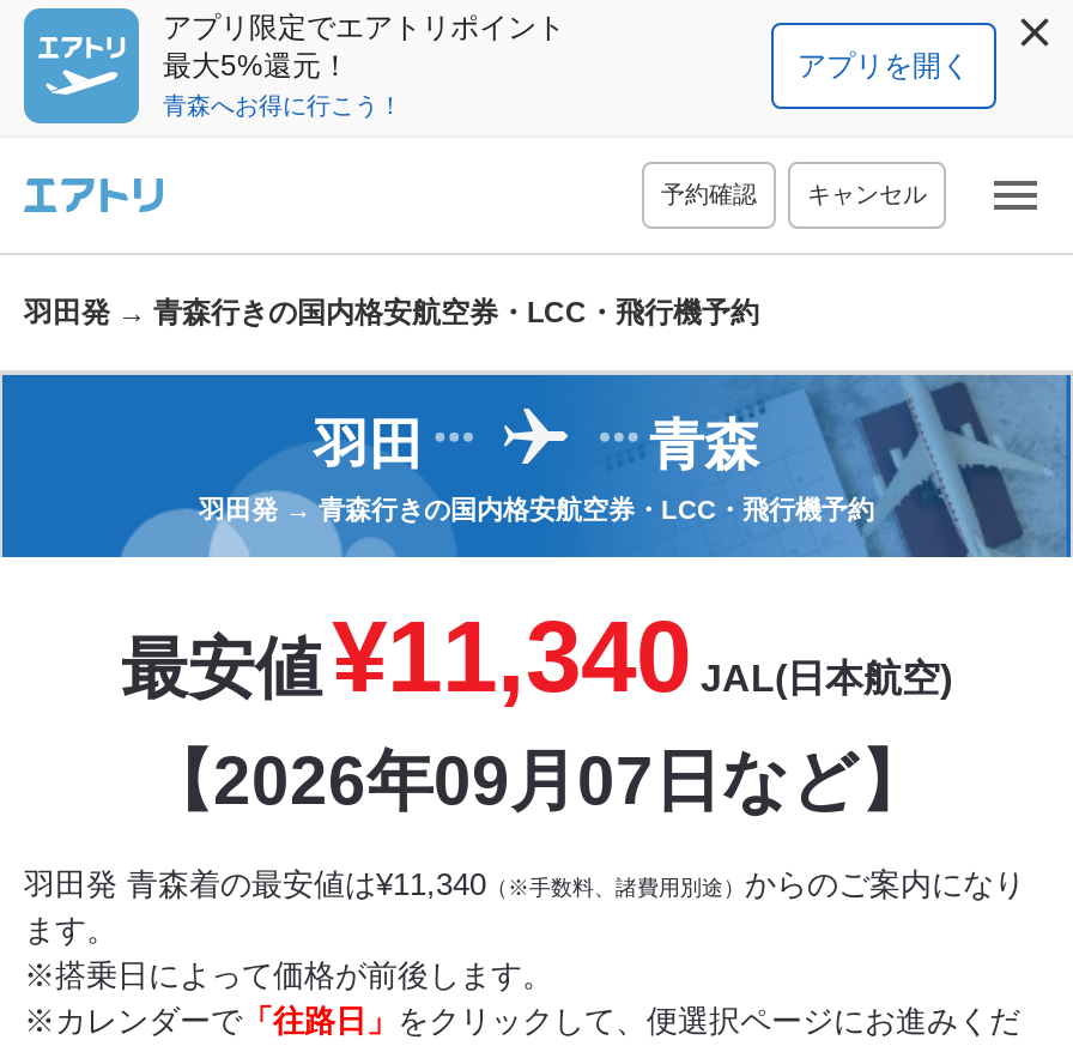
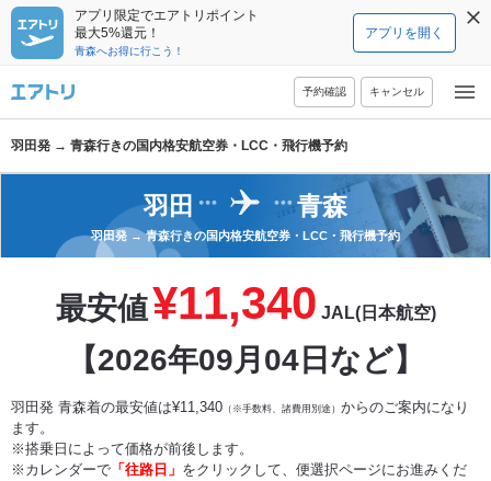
- 【2026年09月07日など】
+ 【2026年09月04日など】
